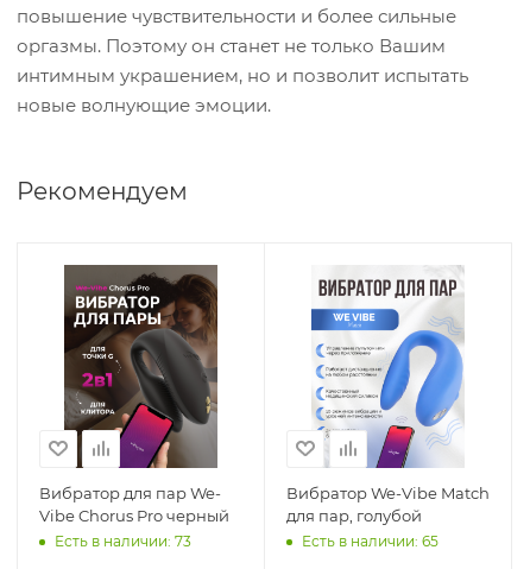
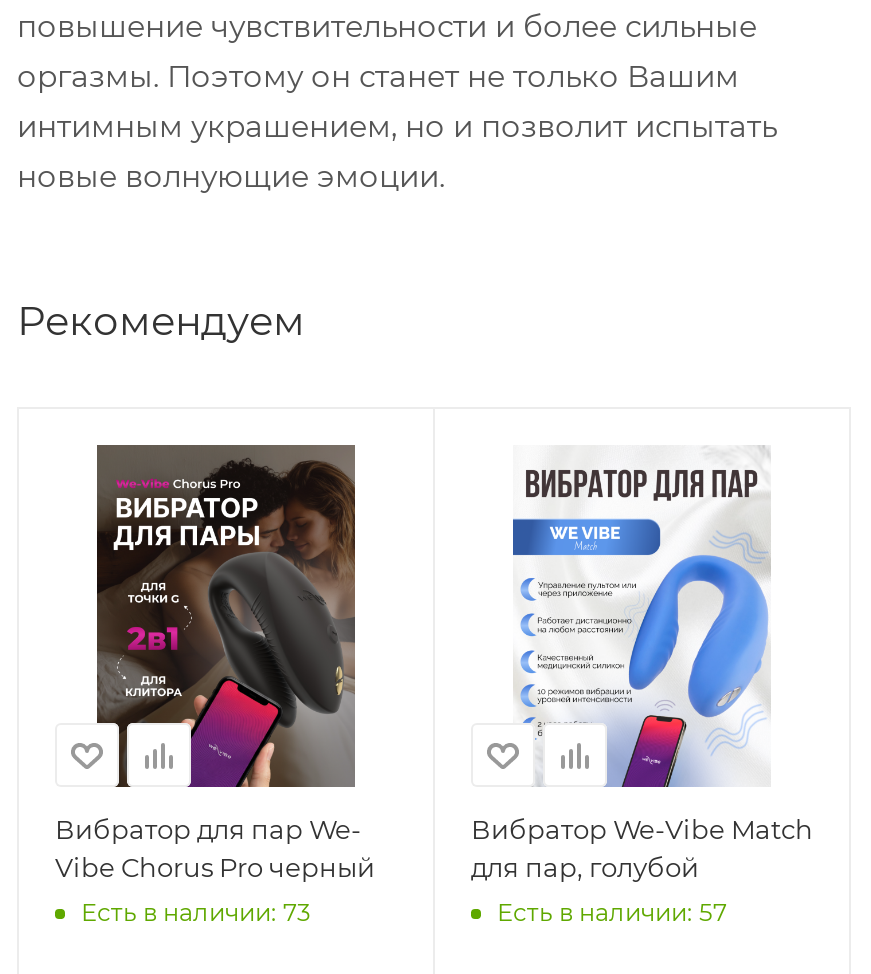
- Есть в наличии: 65
+ Есть в наличии: 57
